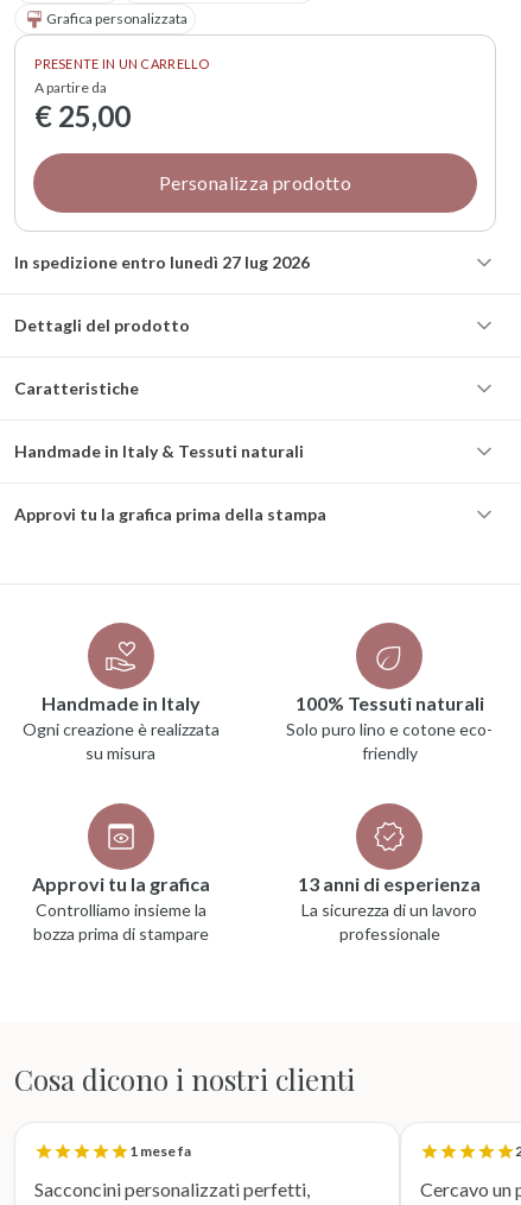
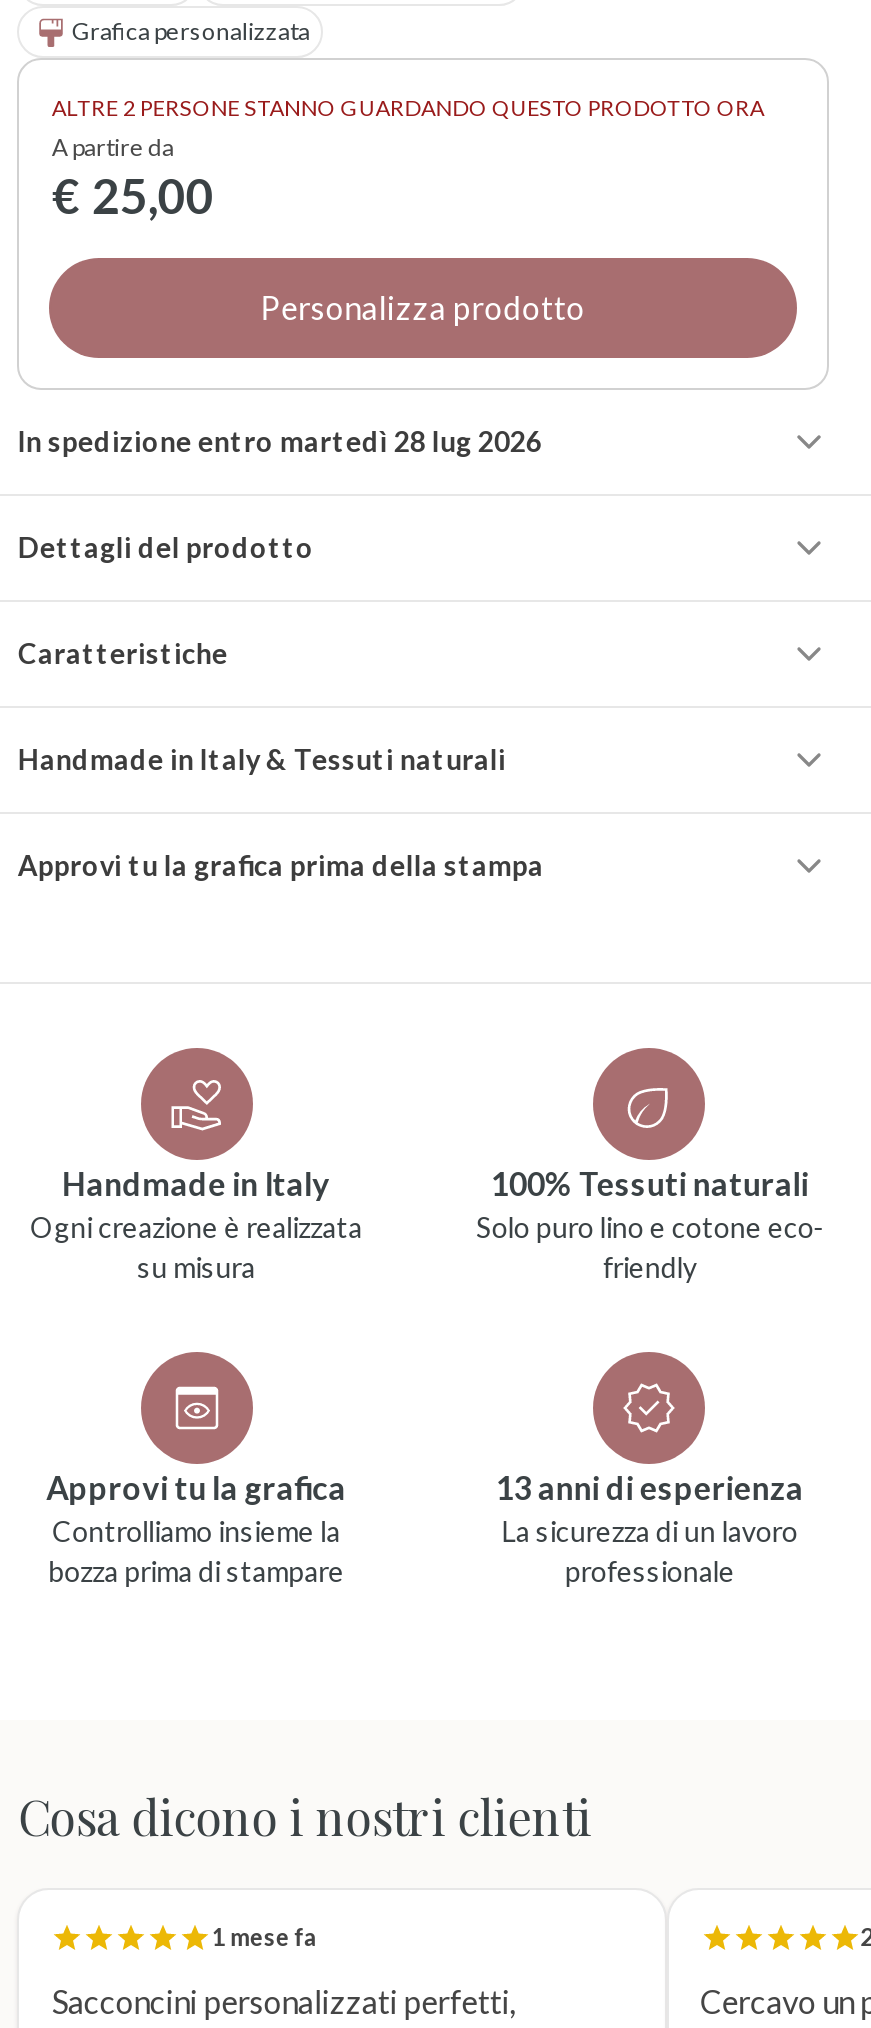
- PRESENTE IN UN CARRELLO
+ ALTRE 2 PERSONE STANNO GUARDANDO QUESTO PRODOTTO ORA

- In spedizione entro lunedì 27 lug 2026
+ In spedizione entro martedì 28 lug 2026
